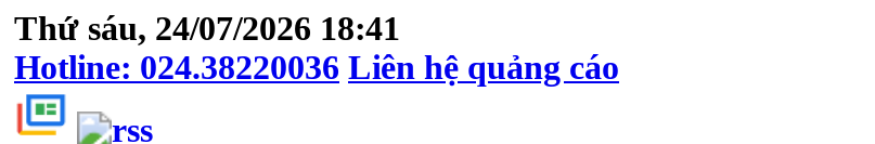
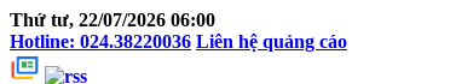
- Thứ sáu, 24/07/2026 18:41
+ Thứ tư, 22/07/2026 06:00
